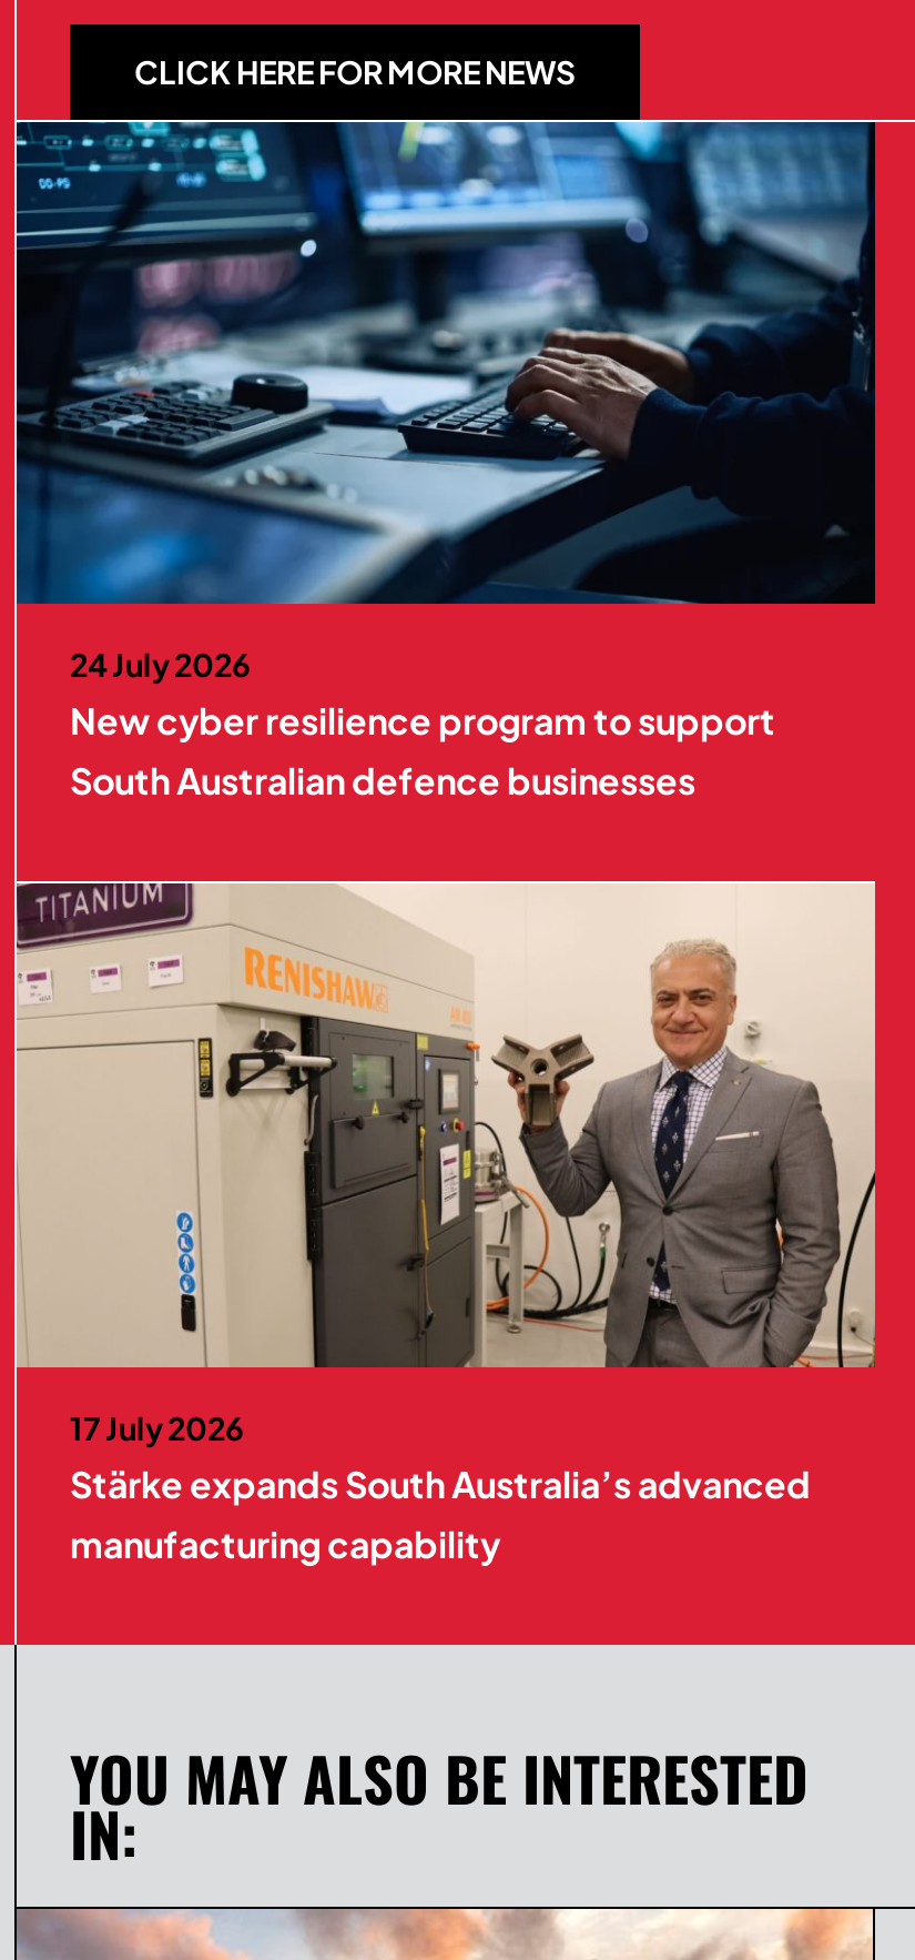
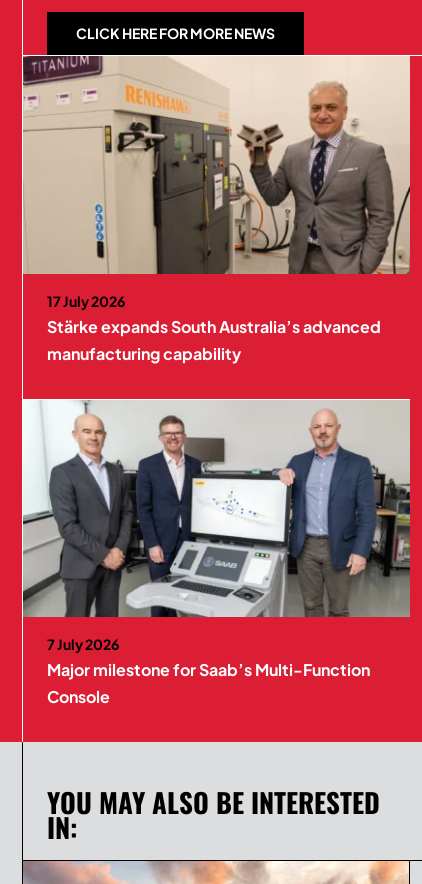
- [image]
- 24 July 2026
- New cyber resilience program to support
- South Australian defence businesses

moved up: [image]

moved up: [image] | 17 July 2026 | Stärke expands South Australia’s advanced | manufacturing capability

+ [image]
+ 7 July 2026
+ Major milestone for Saab’s Multi-Function
+ Console
